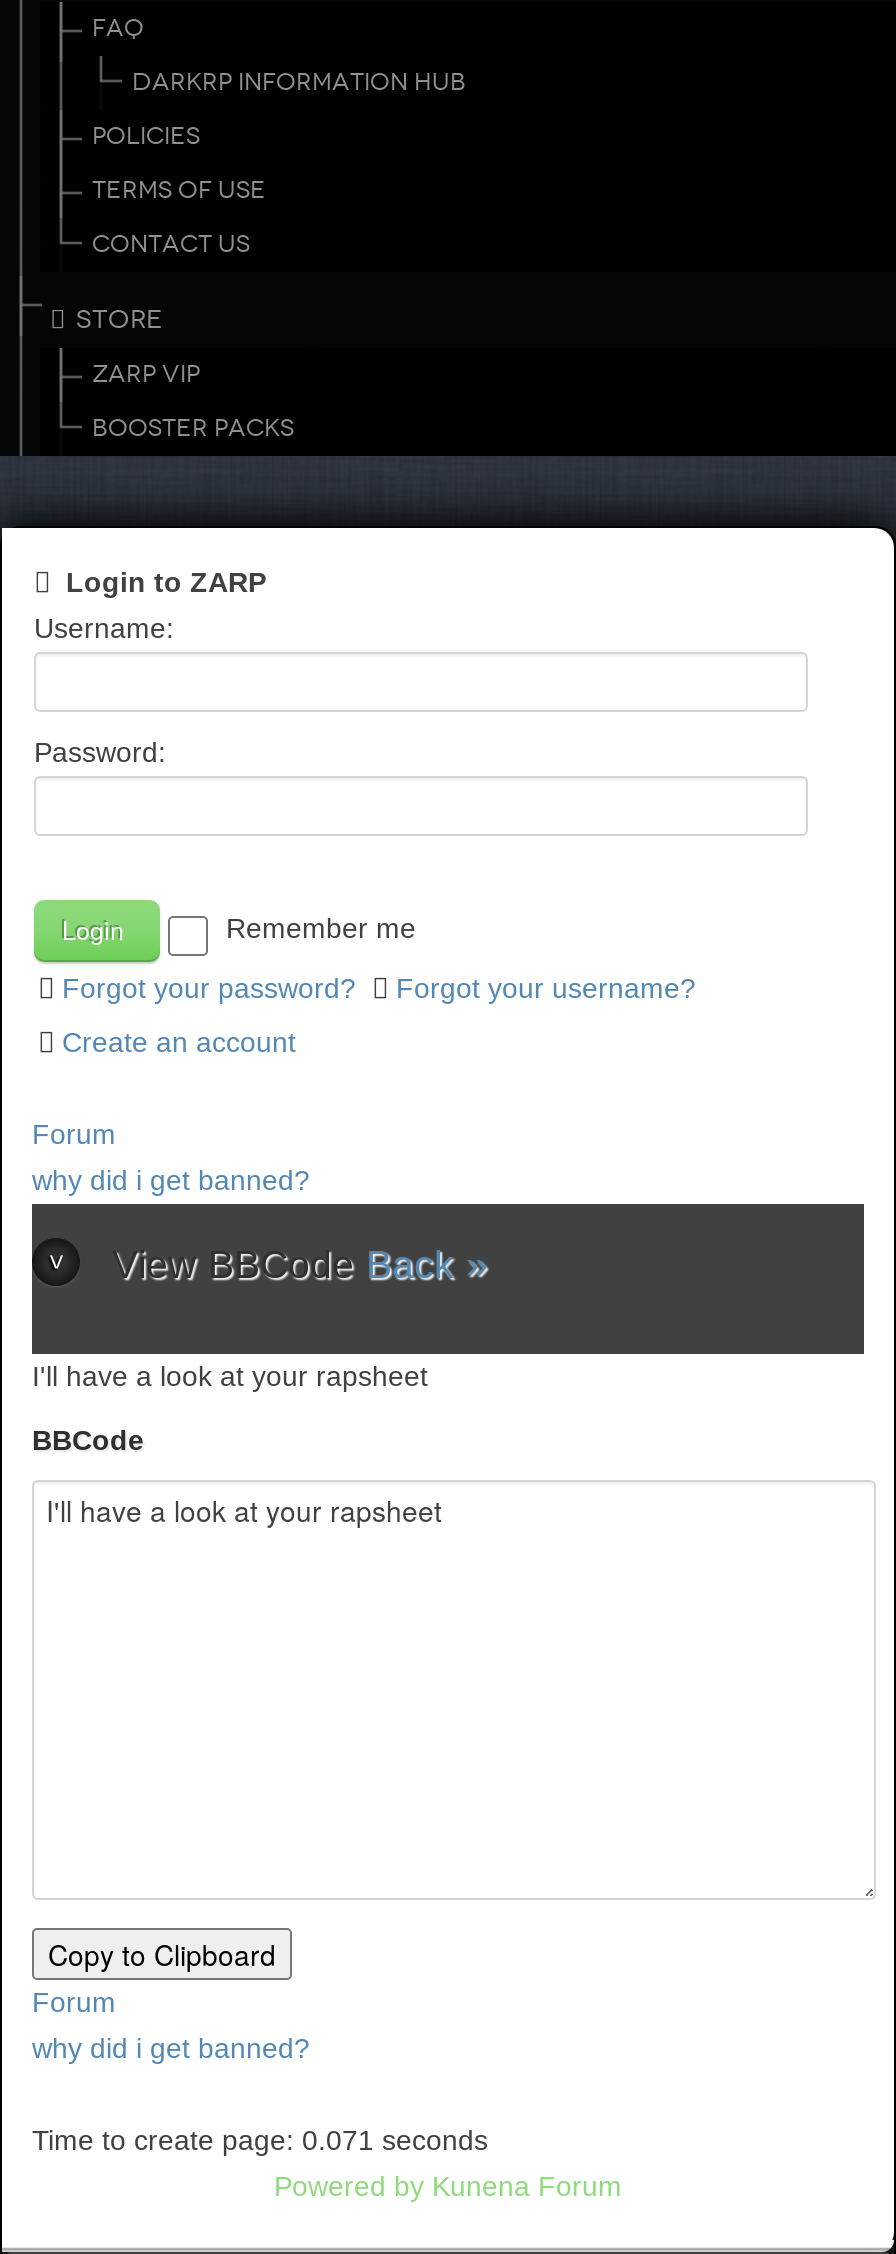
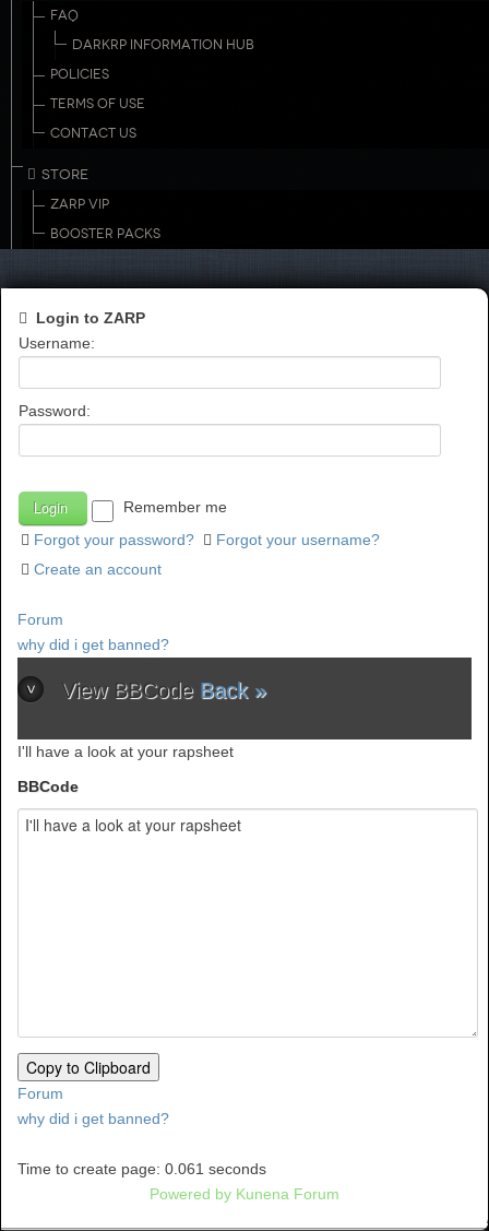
- Time to create page: 0.071 seconds
+ Time to create page: 0.061 seconds
